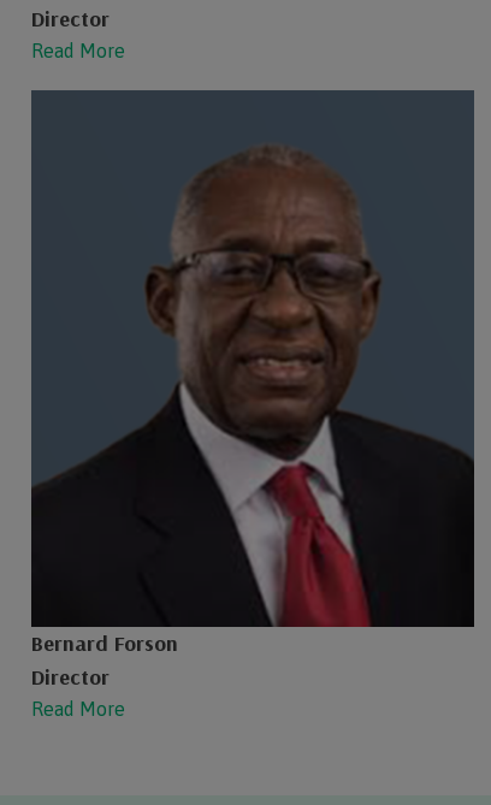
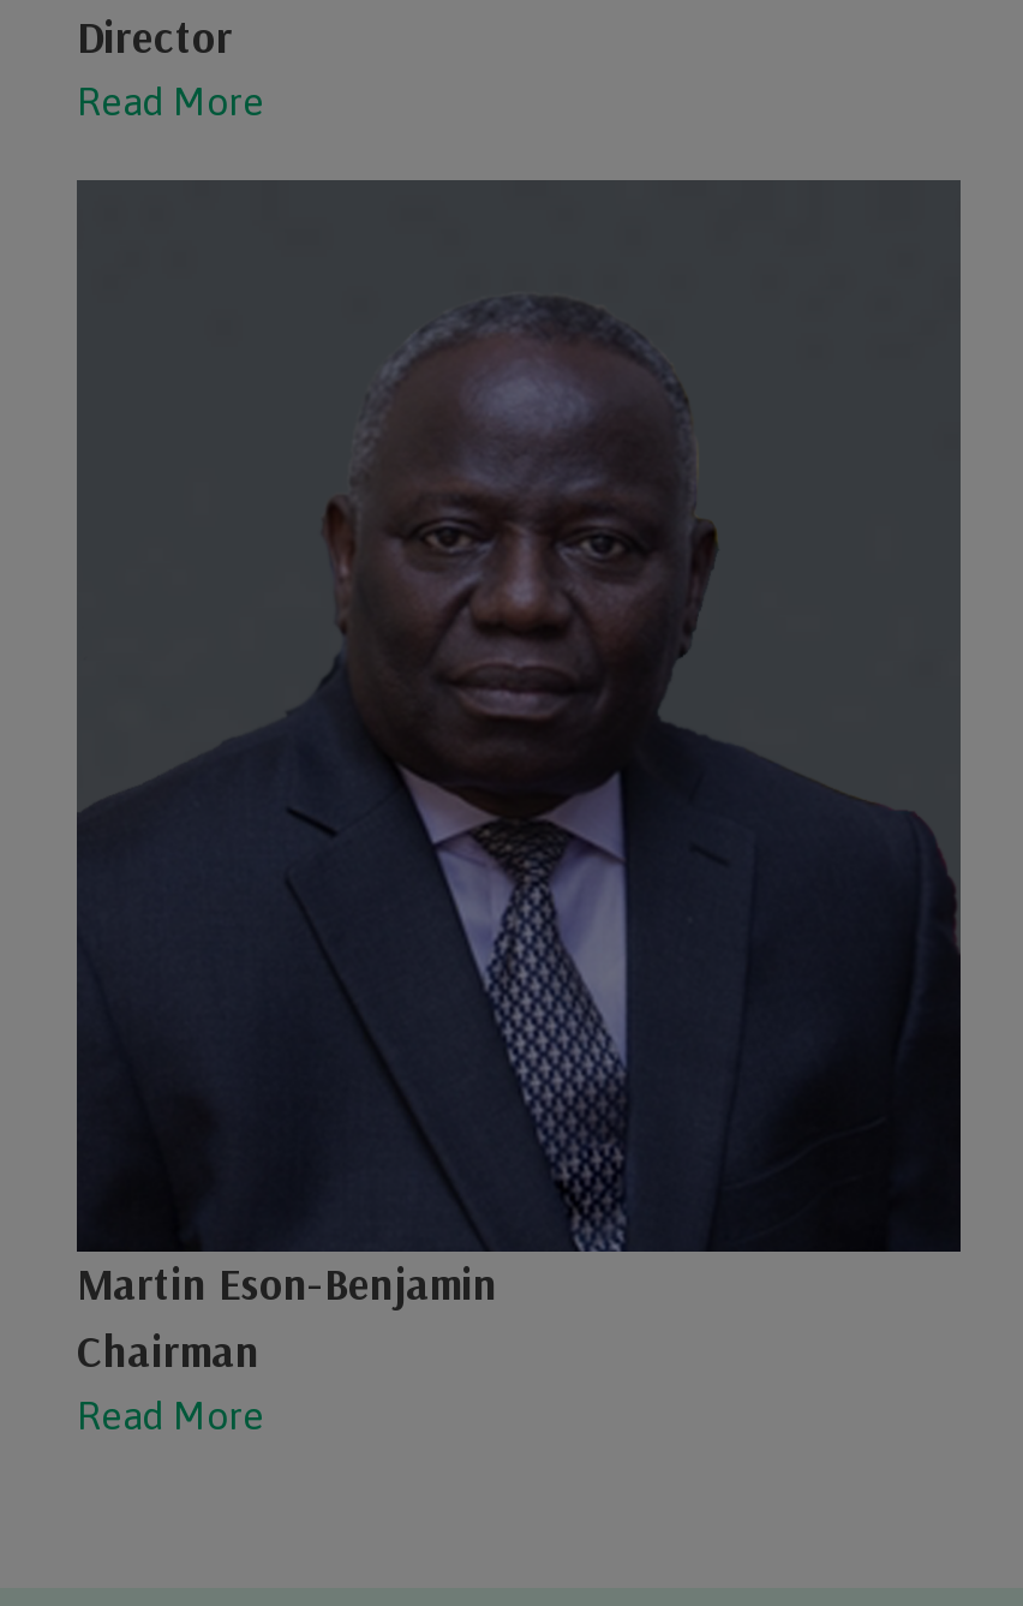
- [image]
- Bernard Forson
- Director
+ [image]
+ Martin Eson-Benjamin
+ Chairman
